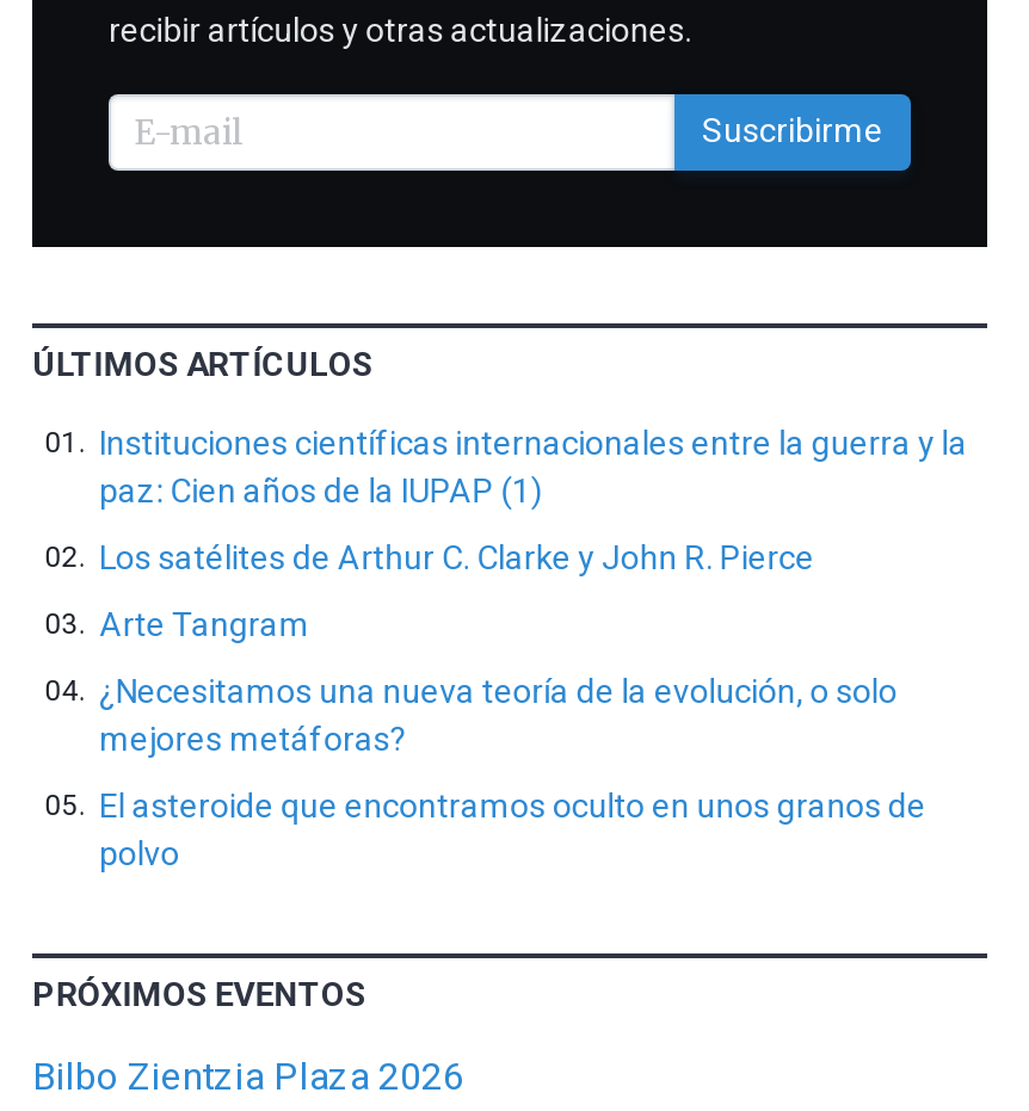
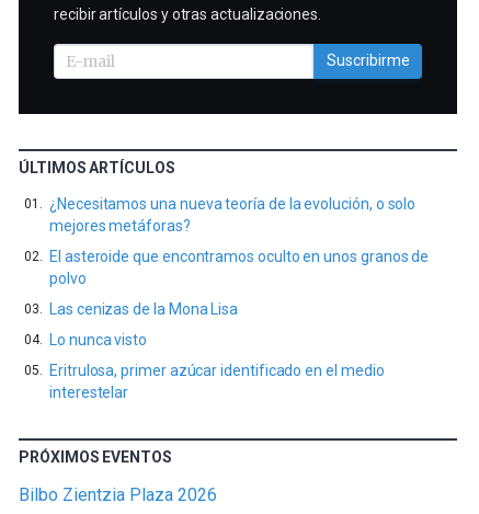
- Instituciones científicas internacionales entre la guerra y la
- paz: Cien años de la IUPAP (1)
- Los satélites de Arthur C. Clarke y John R. Pierce
- Arte Tangram

moved up: ¿Necesitamos una nueva teoría de la evolución, o solo | mejores metáforas? | El asteroide que encontramos oculto en unos granos de | polvo

+ Las cenizas de la Mona Lisa
+ Lo nunca visto
+ Eritrulosa, primer azúcar identificado en el medio
+ interestelar
